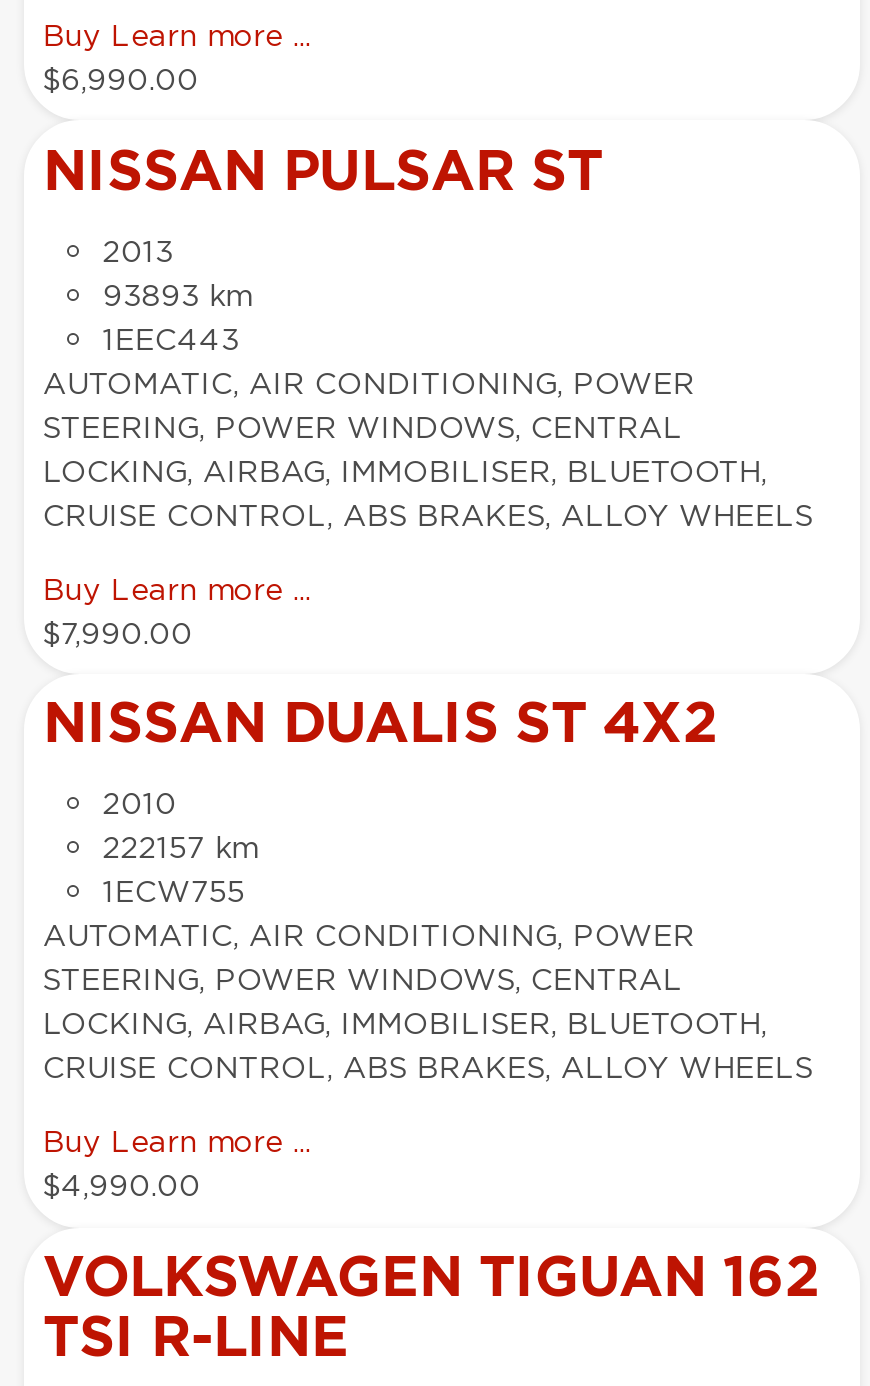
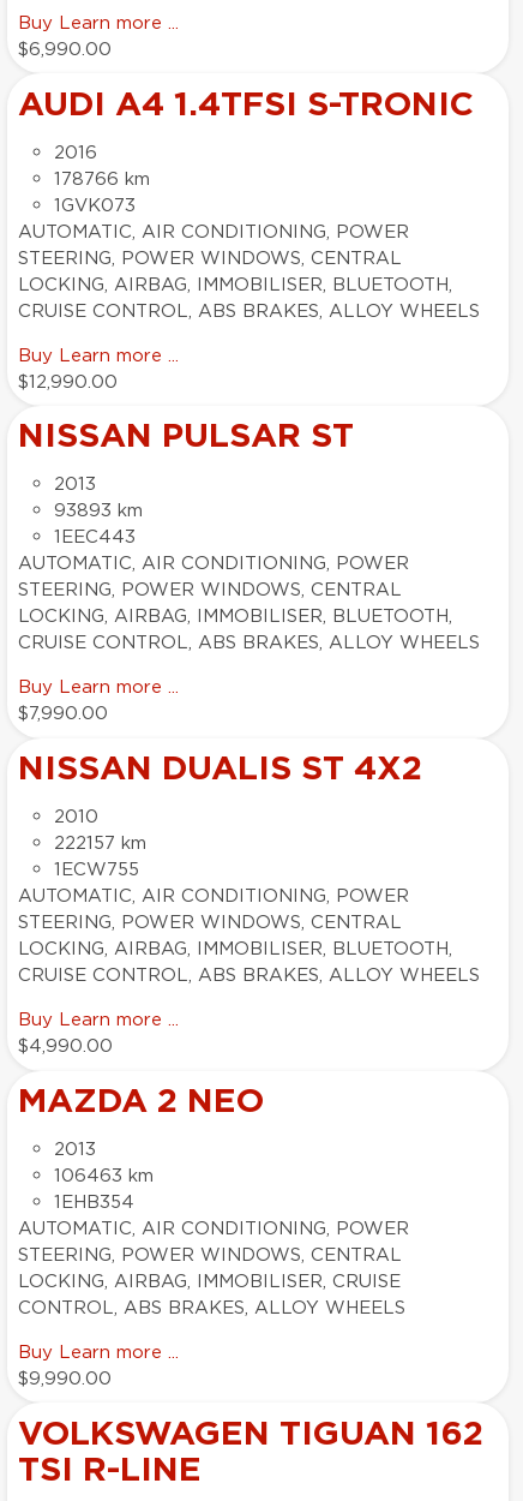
+ AUDI A4 1.4TFSI S-TRONIC
+ 2016
+ 178766 km
+ 1GVK073
+ AUTOMATIC, AIR CONDITIONING, POWER
+ STEERING, POWER WINDOWS, CENTRAL
+ LOCKING, AIRBAG, IMMOBILISER, BLUETOOTH,
+ CRUISE CONTROL, ABS BRAKES, ALLOY WHEELS
+ Buy Learn more ...
+ $12,990.00

+ MAZDA 2 NEO
+ 2013
+ 106463 km
+ 1EHB354
+ AUTOMATIC, AIR CONDITIONING, POWER
+ STEERING, POWER WINDOWS, CENTRAL
+ LOCKING, AIRBAG, IMMOBILISER, CRUISE
+ CONTROL, ABS BRAKES, ALLOY WHEELS
+ Buy Learn more ...
+ $9,990.00
